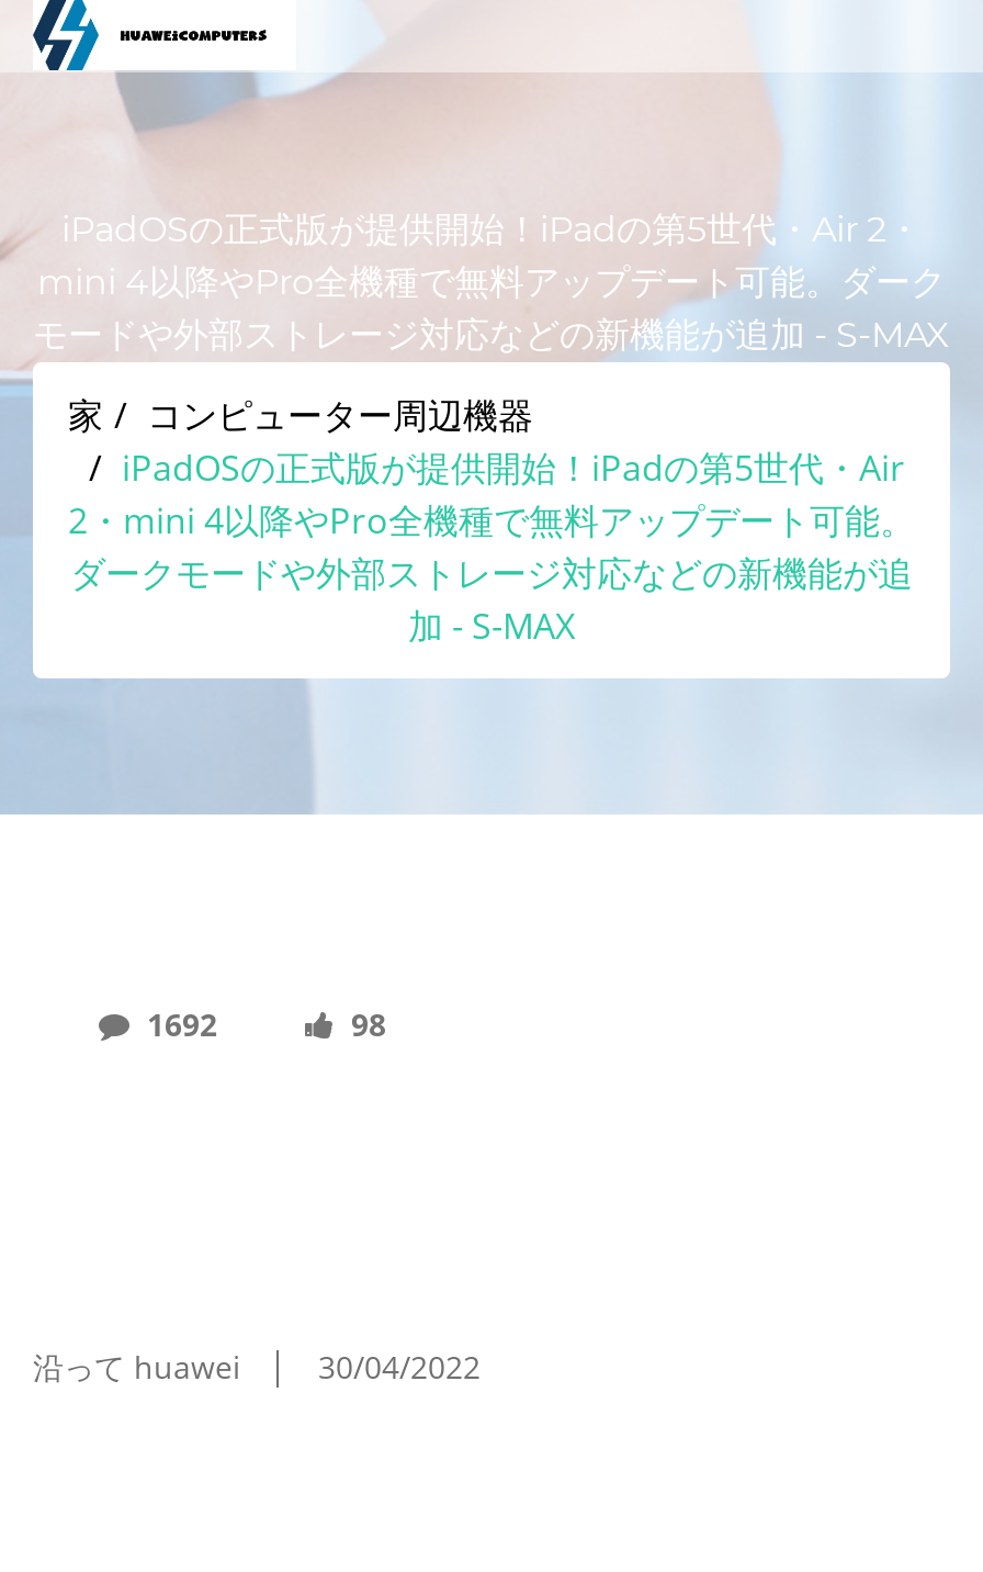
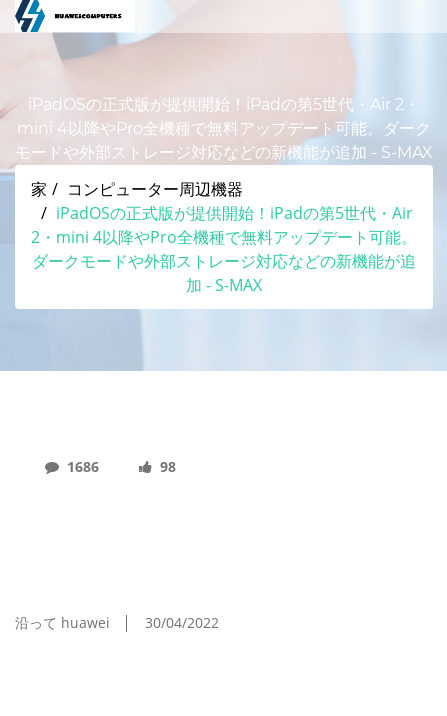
- 1692
+ 1686
